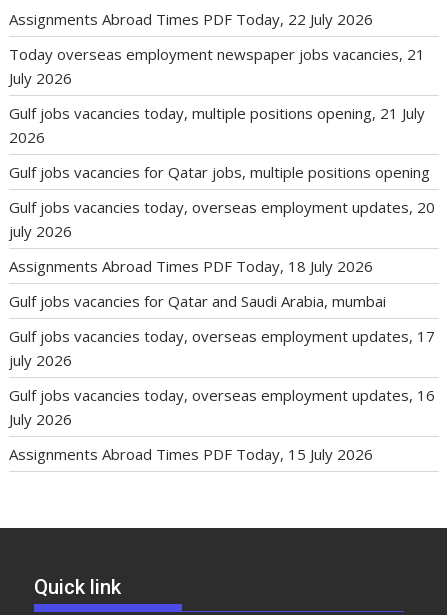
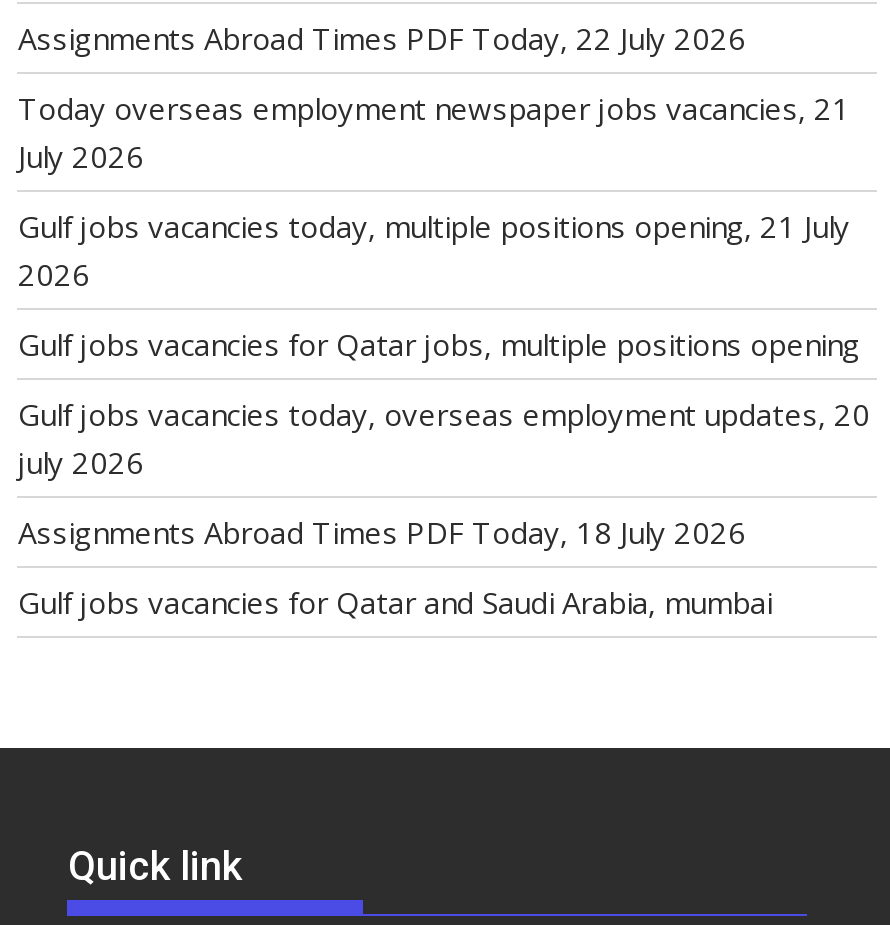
- Gulf jobs vacancies today, overseas employment updates, 17
- july 2026
- Gulf jobs vacancies today, overseas employment updates, 16
- July 2026
- Assignments Abroad Times PDF Today, 15 July 2026
